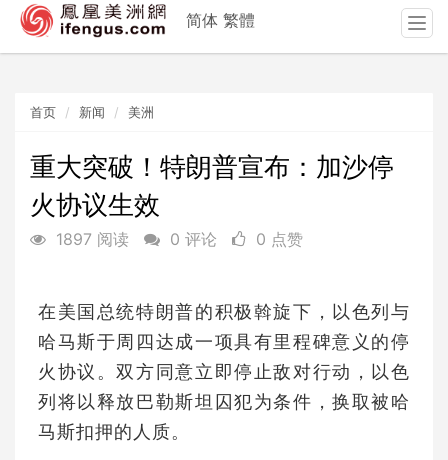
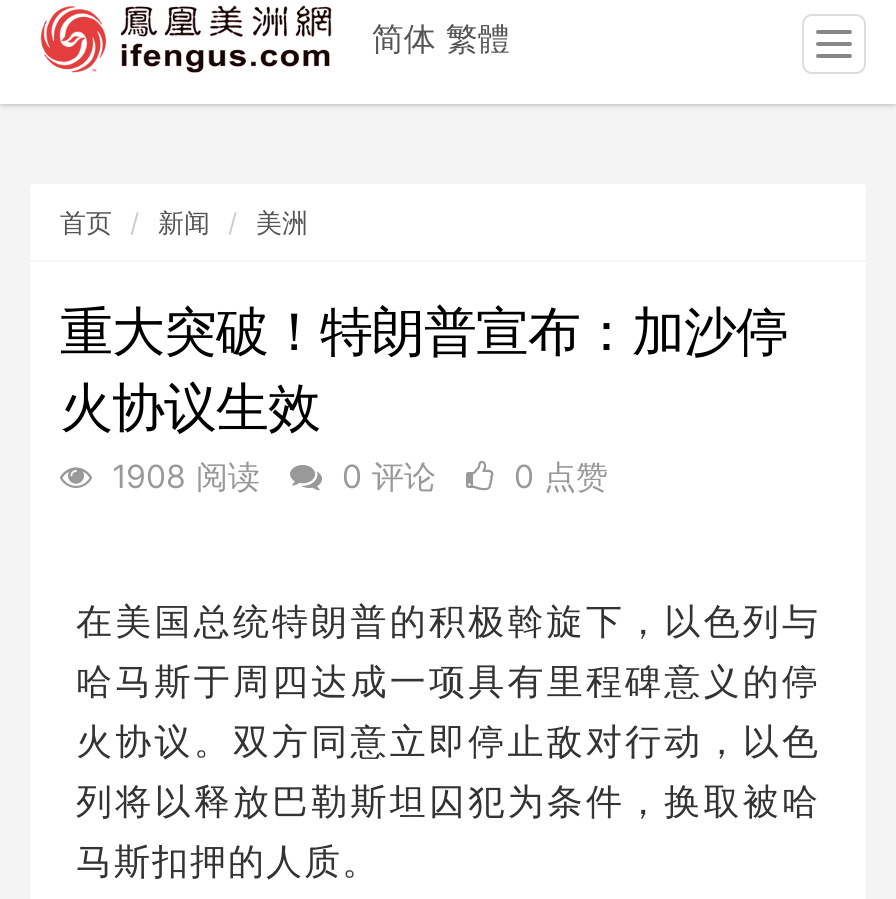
- 1897 阅读 0 评论 0 点赞
+ 1908 阅读 0 评论 0 点赞
